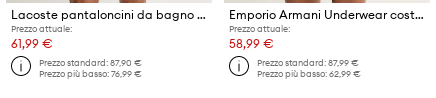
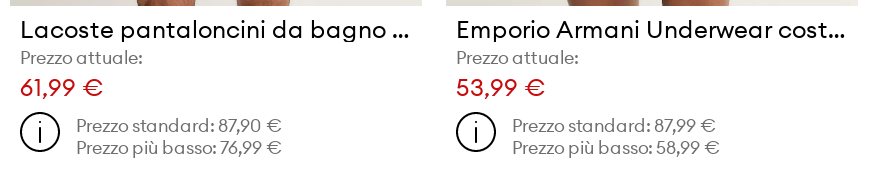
- 58,99 €
+ 53,99 €

- Prezzo più basso: 62,99 €
+ Prezzo più basso: 58,99 €
